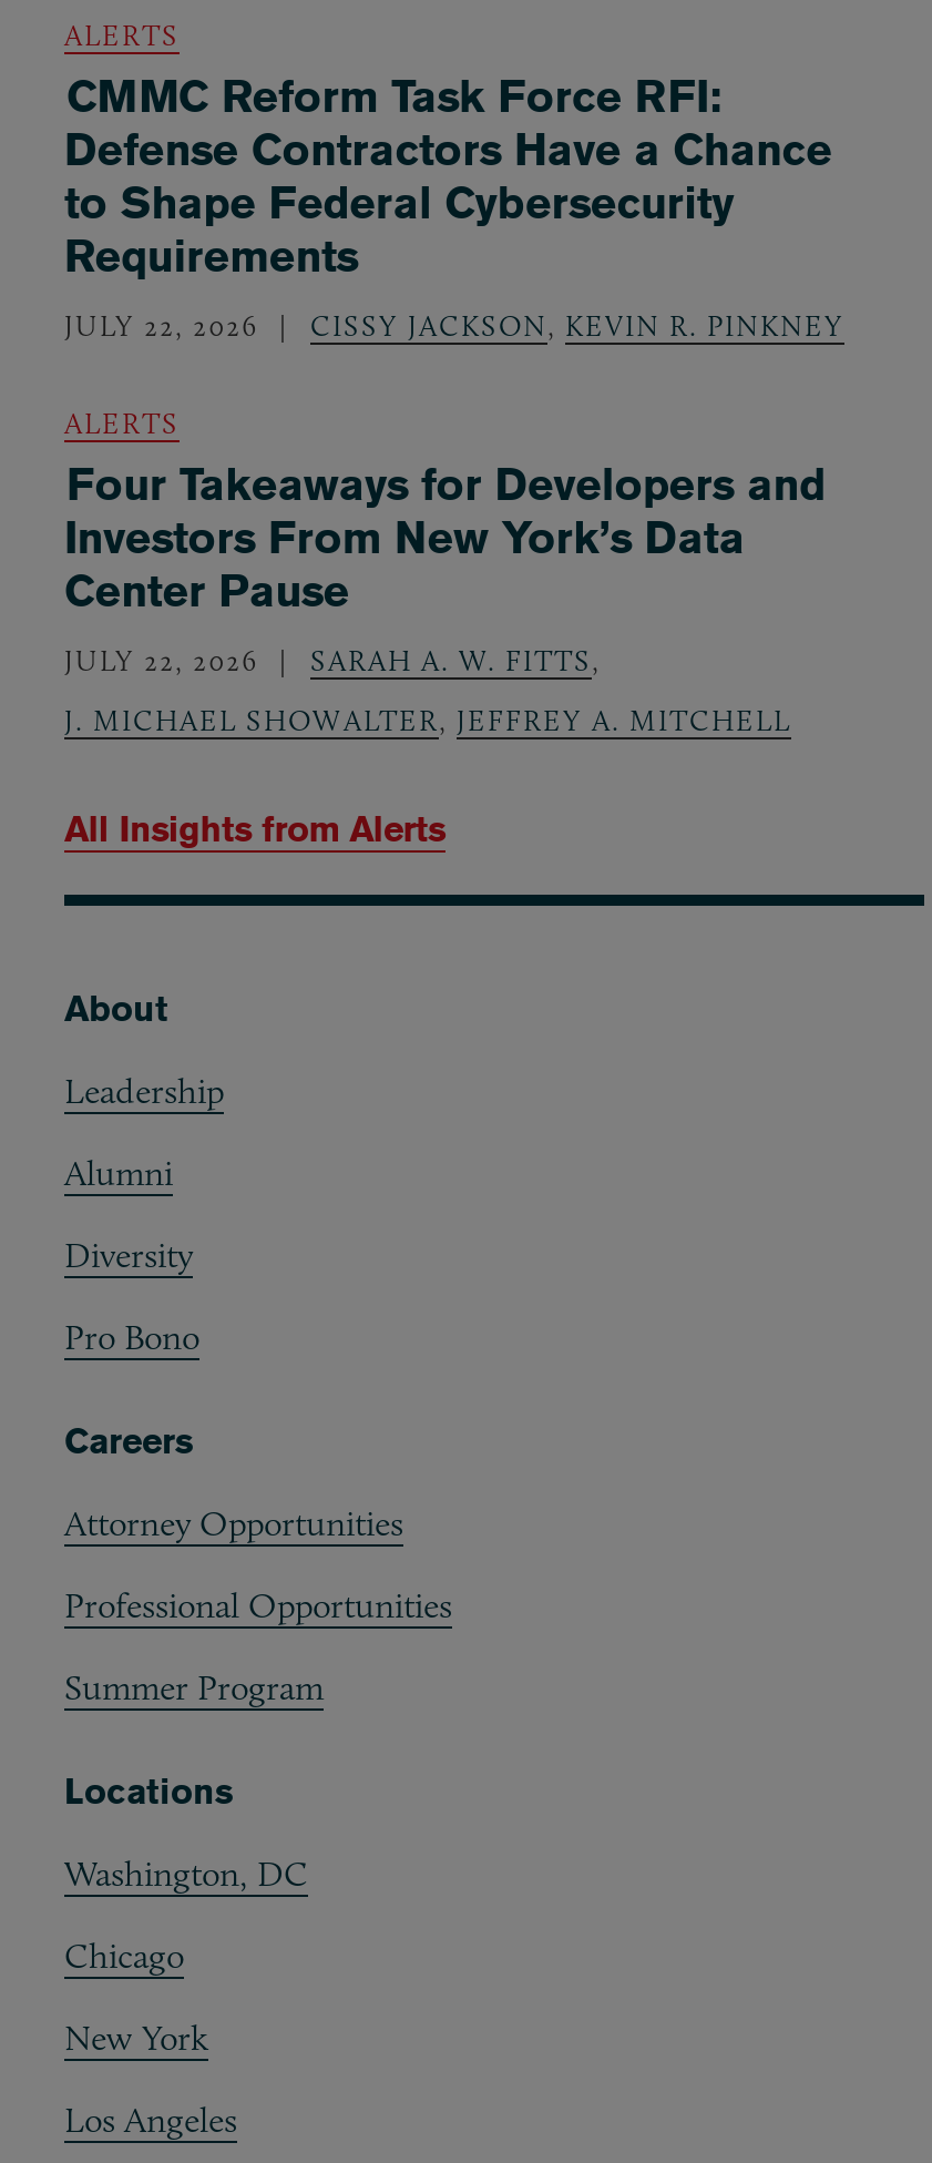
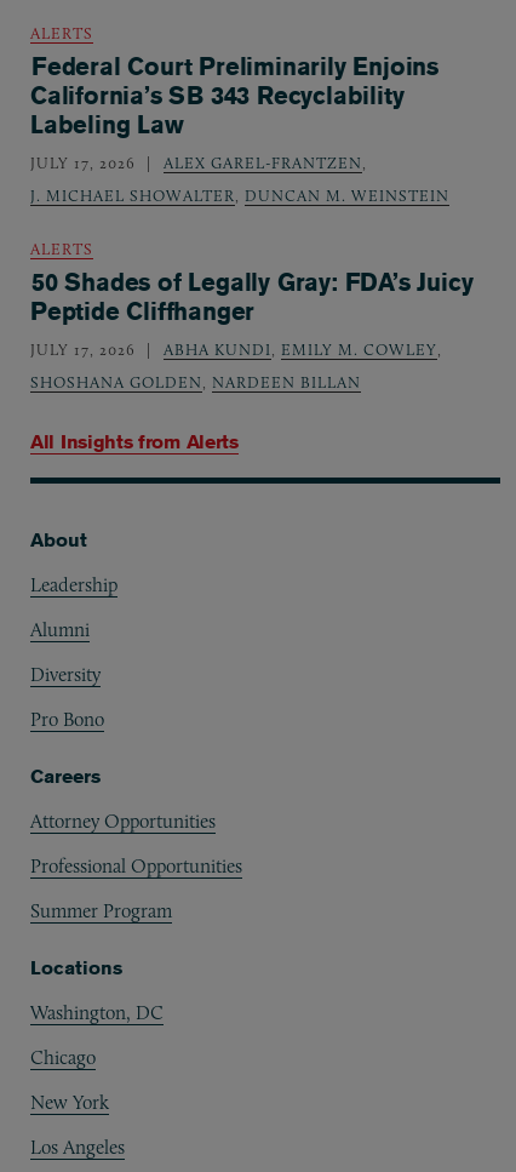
- CMMC Reform Task Force RFI:
- Defense Contractors Have a Chance
- to Shape Federal Cybersecurity
- Requirements
- JULY 22, 2026
- CISSY JACKSON, KEVIN R. PINKNEY
+ Federal Court Preliminarily Enjoins
+ California’s SB 343 Recyclability
+ Labeling Law
+ JULY 17, 2026
+ ALEX GAREL-FRANTZEN,
+ J. MICHAEL SHOWALTER, DUNCAN M. WEINSTEIN

- Four Takeaways for Developers and
- Investors From New York’s Data
- Center Pause
- JULY 22, 2026
- SARAH A. W. FITTS,
+ 50 Shades of Legally Gray: FDA’s Juicy
+ Peptide Cliffhanger
+ JULY 17, 2026
+ ABHA KUNDI, EMILY M. COWLEY,

- J. MICHAEL SHOWALTER, JEFFREY A. MITCHELL
+ SHOSHANA GOLDEN, NARDEEN BILLAN
